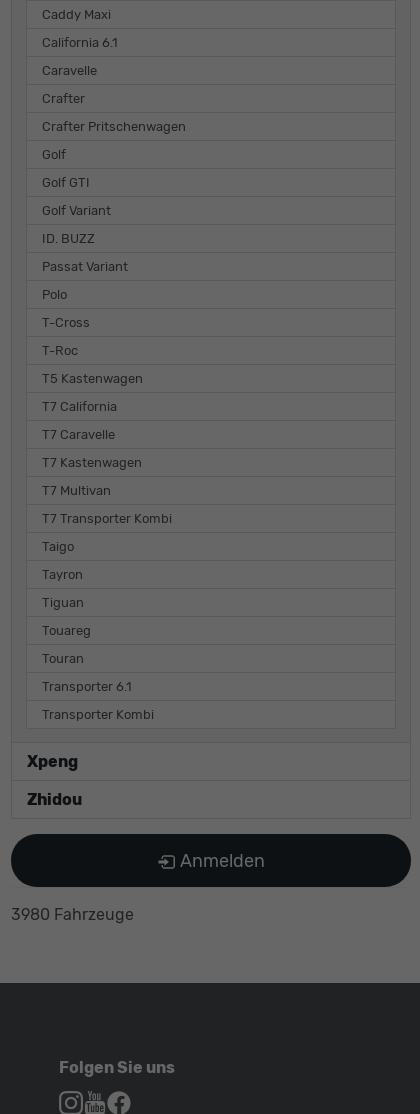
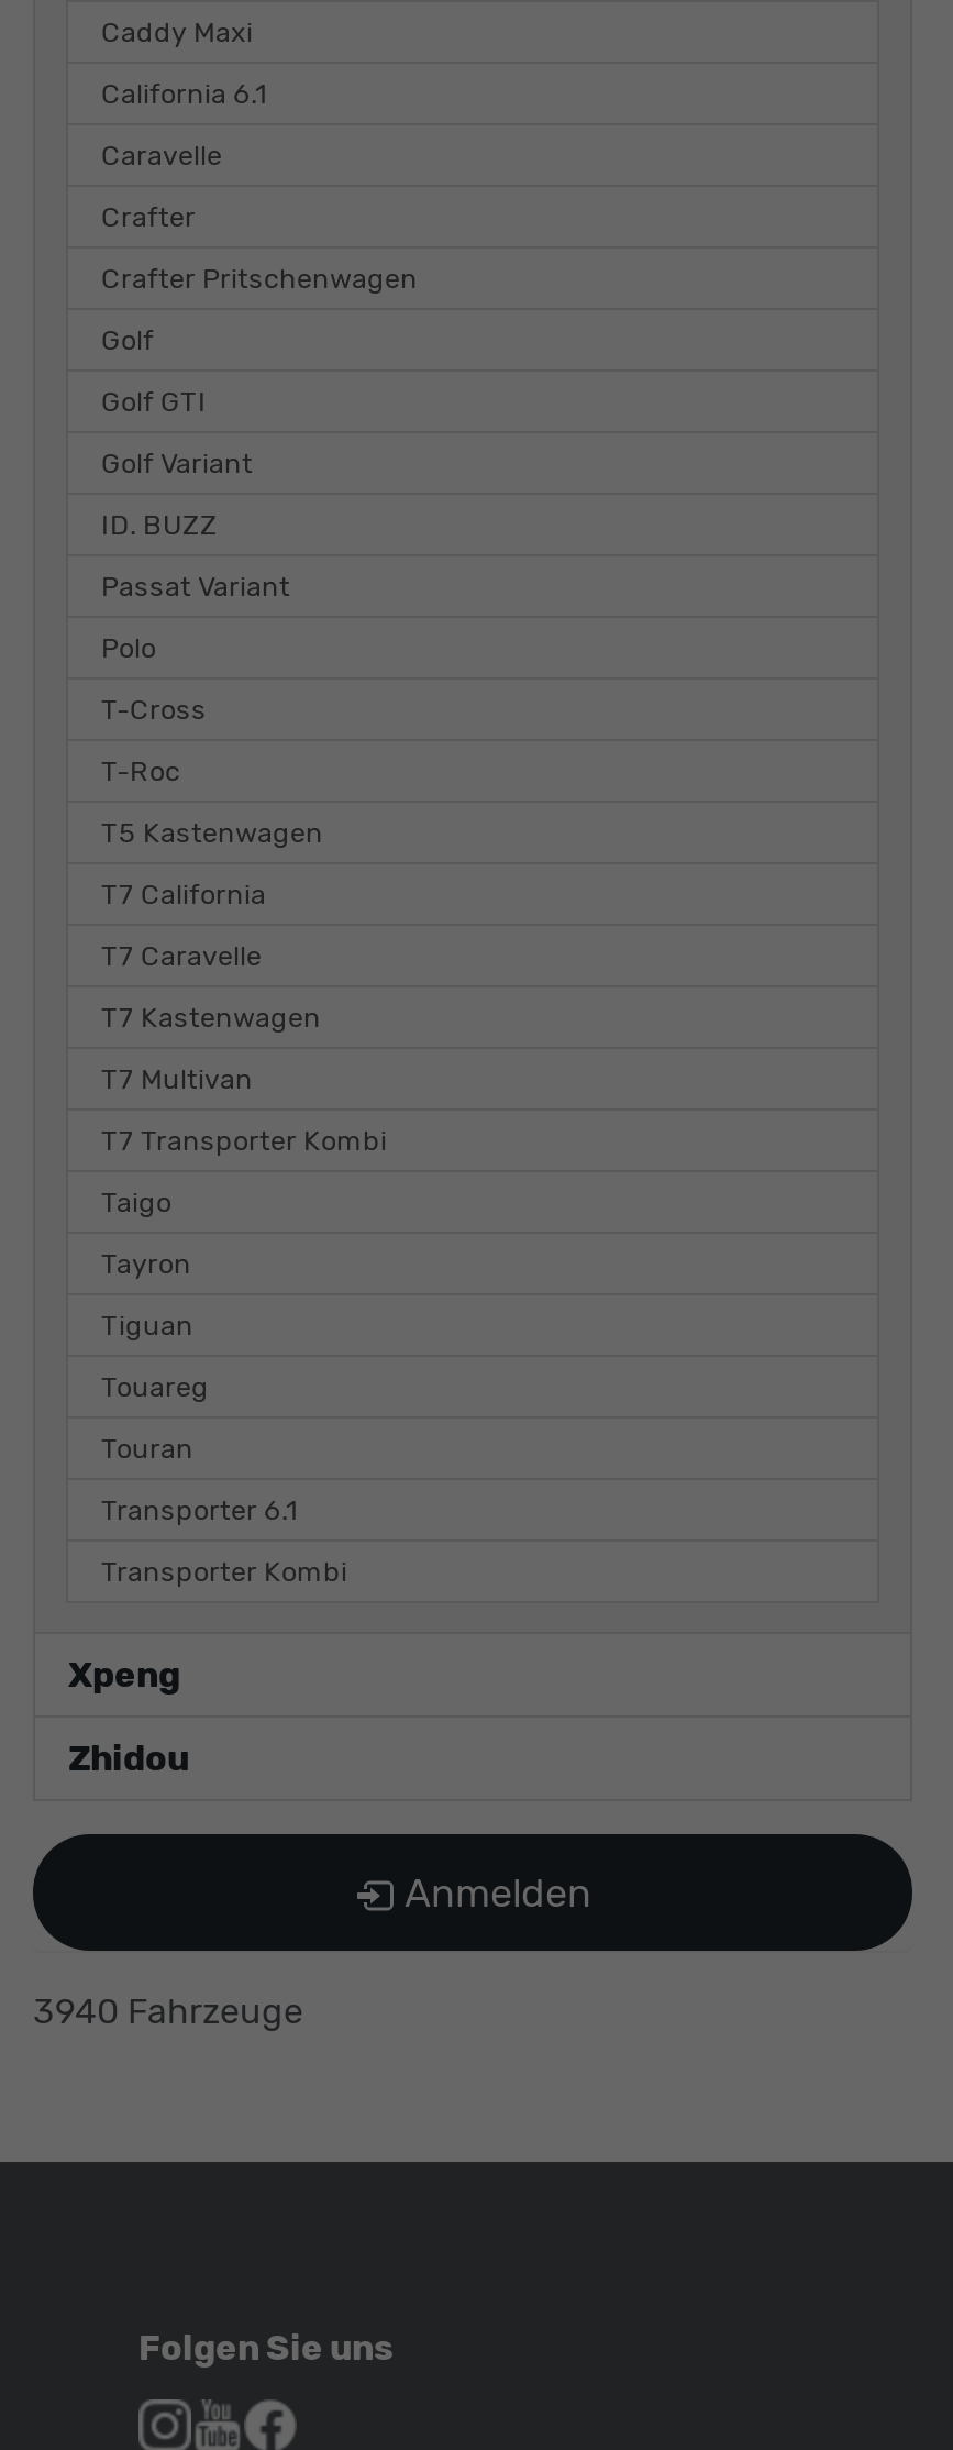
- 3980 Fahrzeuge
+ 3940 Fahrzeuge
